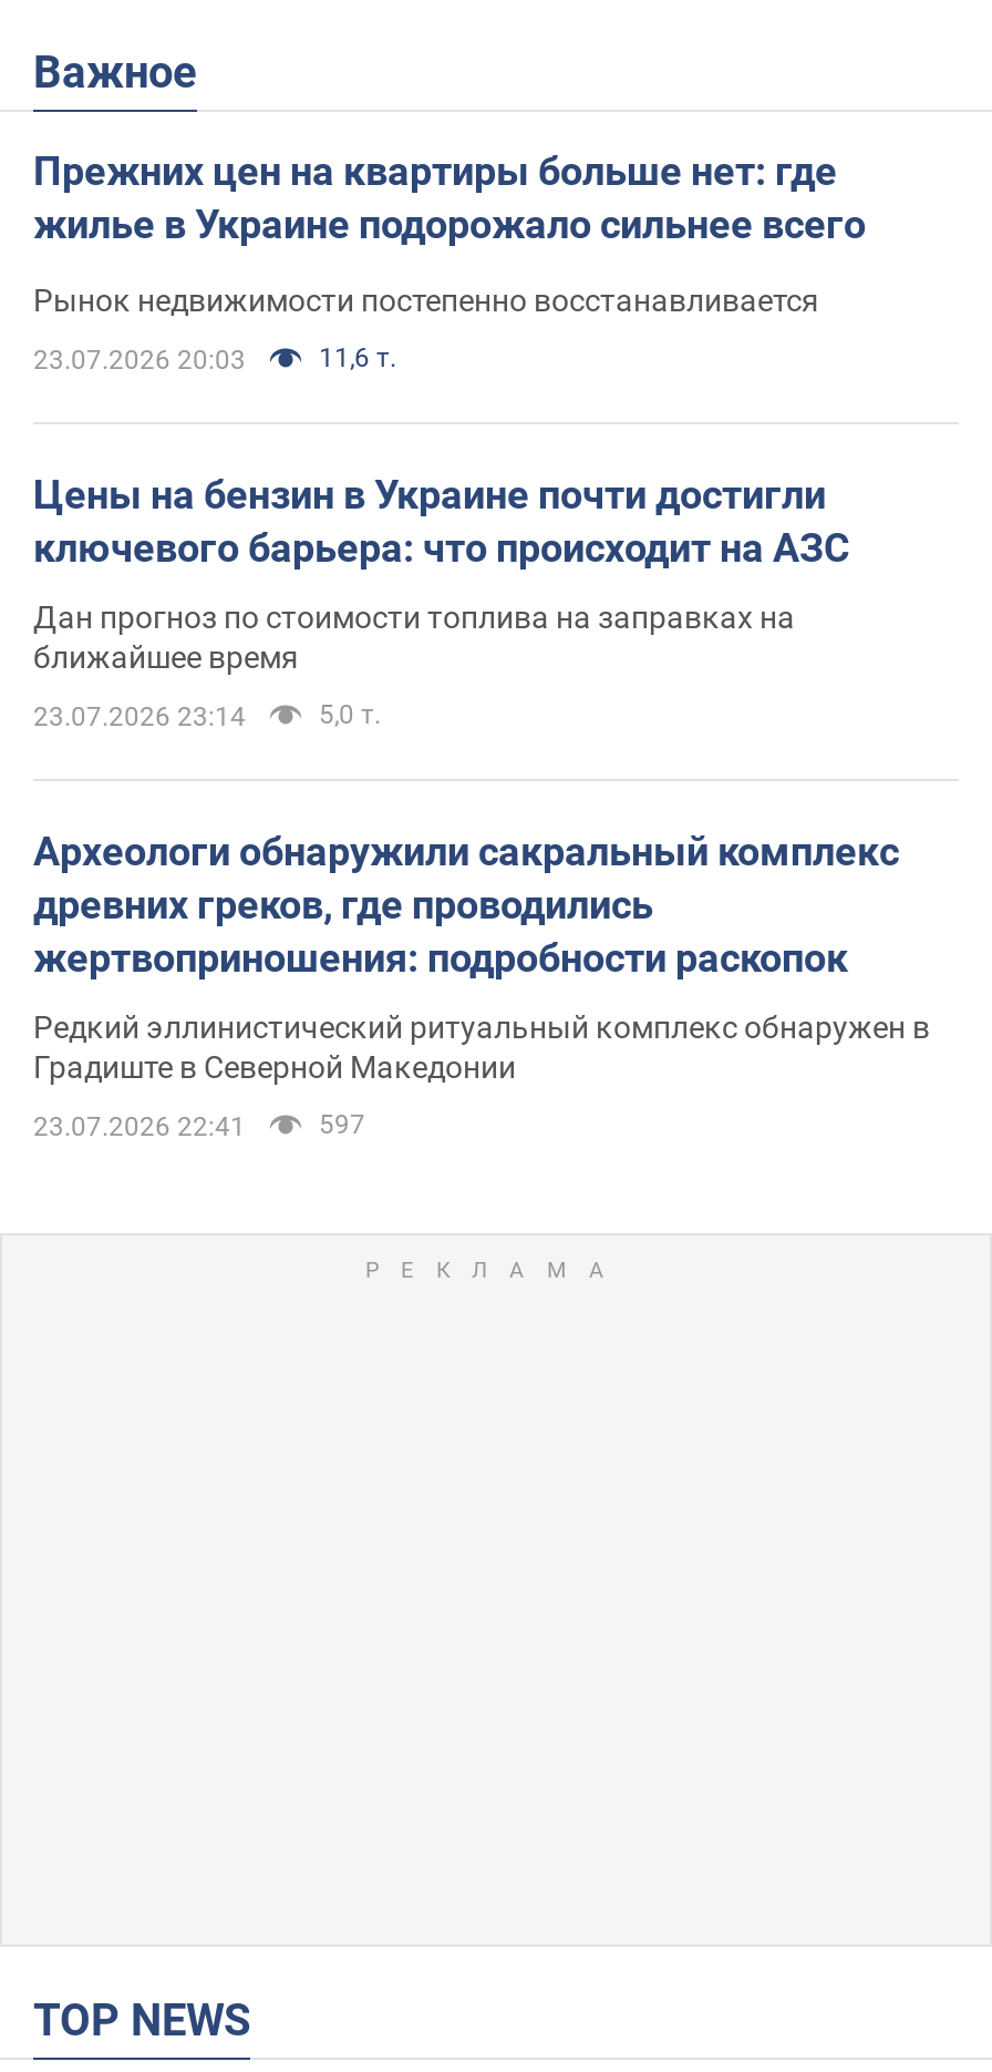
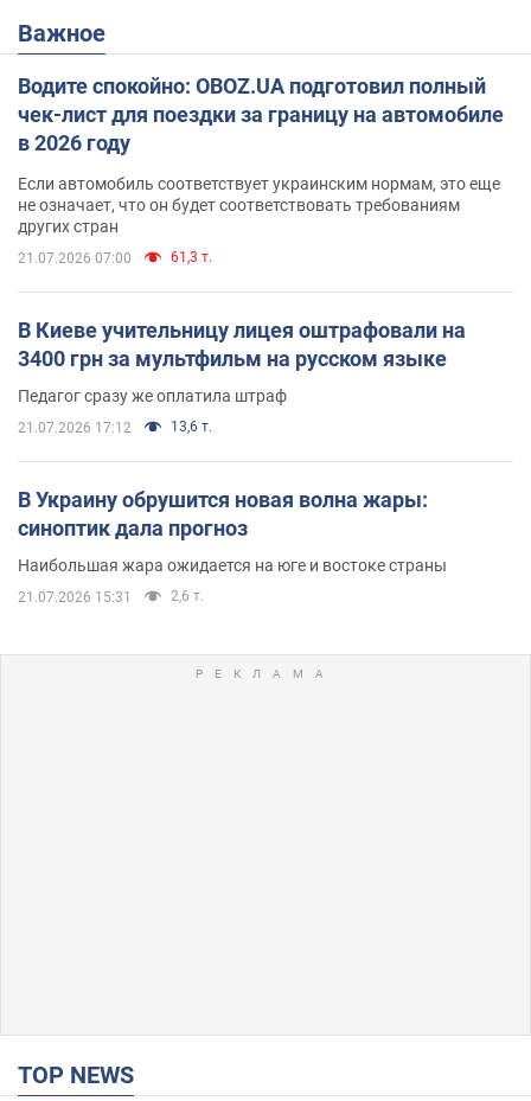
- Прежних цен на квартиры больше нет: где
- жилье в Украине подорожало сильнее всего
+ Водите спокойно: OBOZ.UA подготовил полный
+ чек-лист для поездки за границу на автомобиле
+ в 2026 году

- Рынок недвижимости постепенно восстанавливается
+ Если автомобиль соответствует украинским нормам, это еще
+ не означает, что он будет соответствовать требованиям
+ других стран

- 23.07.2026 20:03
- 11,6 т.
+ 21.07.2026 07:00
+ 61,3 т.

- Цены на бензин в Украине почти достигли
- ключевого барьера: что происходит на АЗС
+ В Киеве учительницу лицея оштрафовали на
+ 3400 грн за мультфильм на русском языке

- Дан прогноз по стоимости топлива на заправках на
- ближайшее время
+ Педагог сразу же оплатила штраф

- 23.07.2026 23:14
- 5,0 т.
+ 21.07.2026 17:12
+ 13,6 т.

- Археологи обнаружили сакральный комплекс
- древних греков, где проводились
- жертвоприношения: подробности раскопок
+ В Украину обрушится новая волна жары:
+ синоптик дала прогноз

- Редкий эллинистический ритуальный комплекс обнаружен в
- Градиште в Северной Македонии
+ Наибольшая жара ожидается на юге и востоке страны

- 23.07.2026 22:41
- 597
+ 21.07.2026 15:31
+ 2,6 т.
